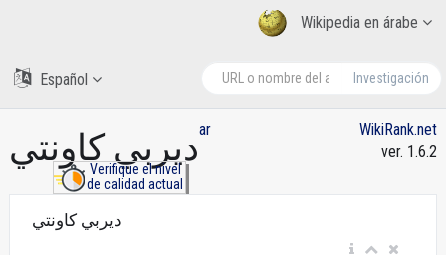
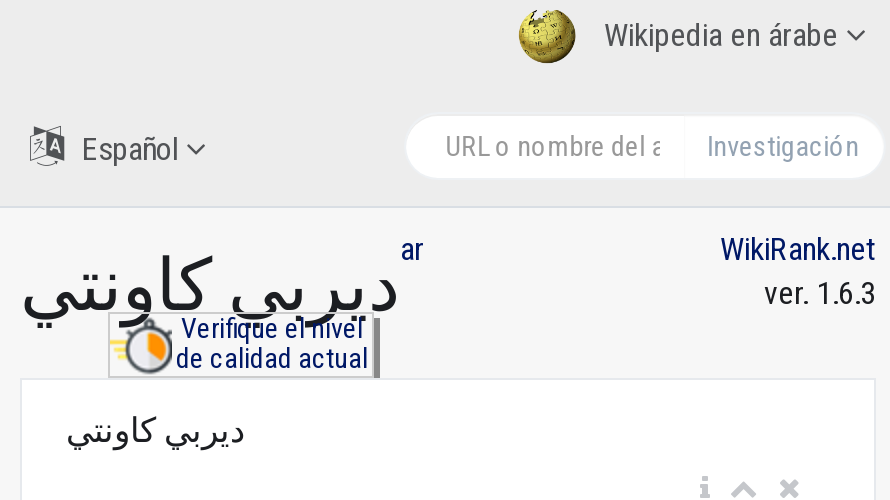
- ver. 1.6.2
+ ver. 1.6.3
